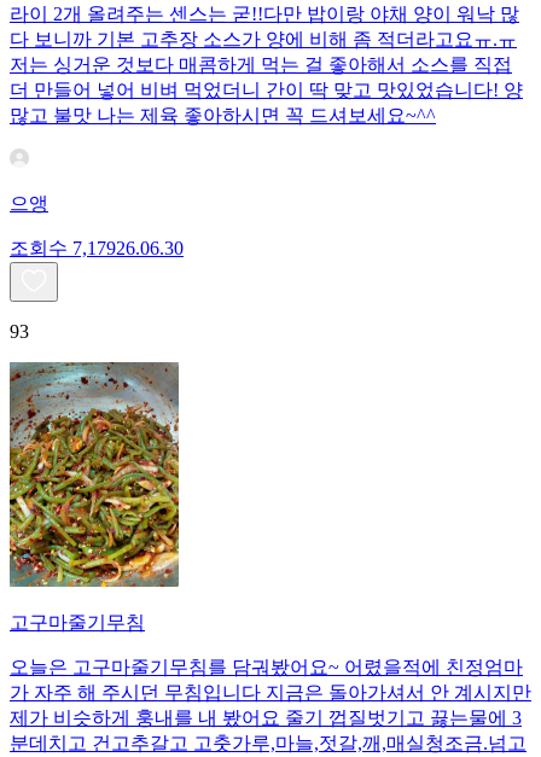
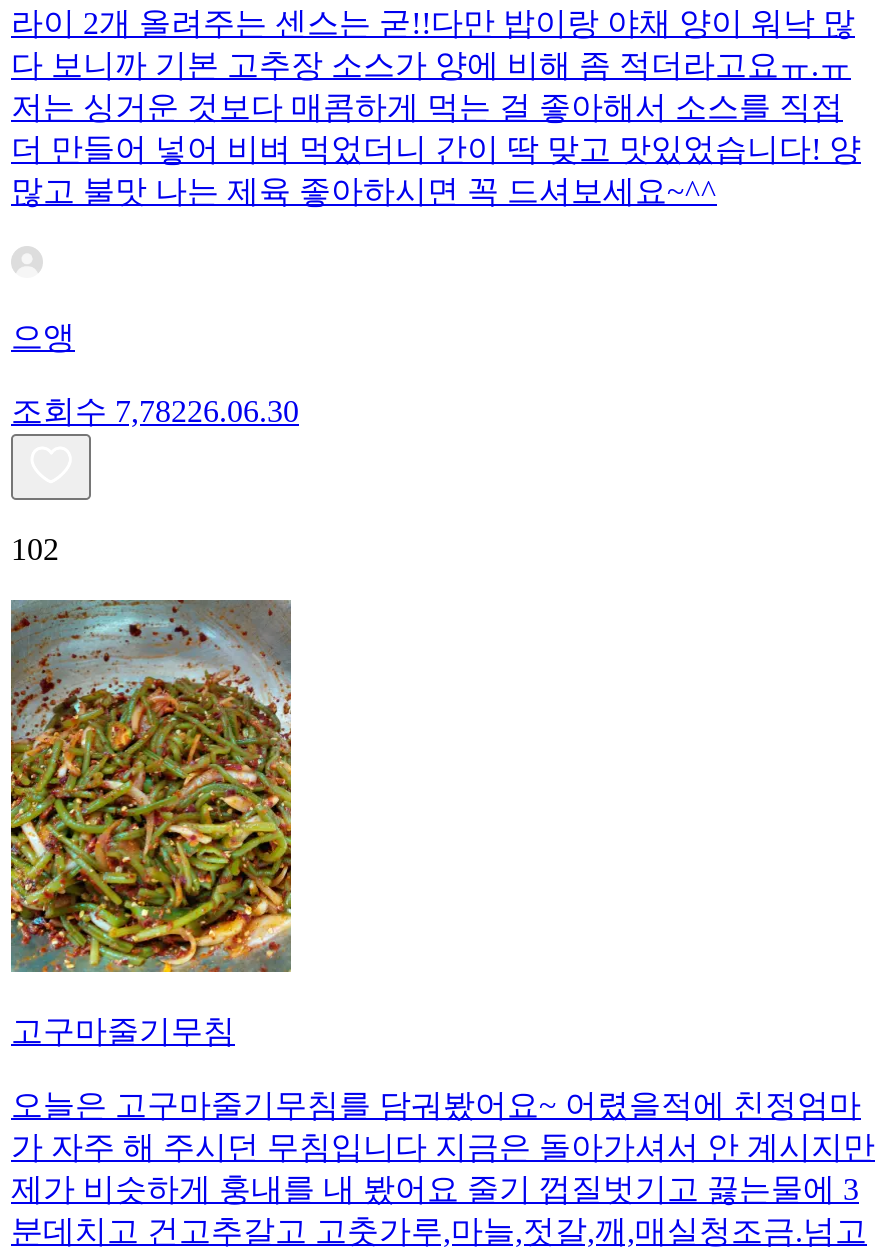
- 조회수 7,17926.06.30
+ 조회수 7,78226.06.30

- 93
+ 102
